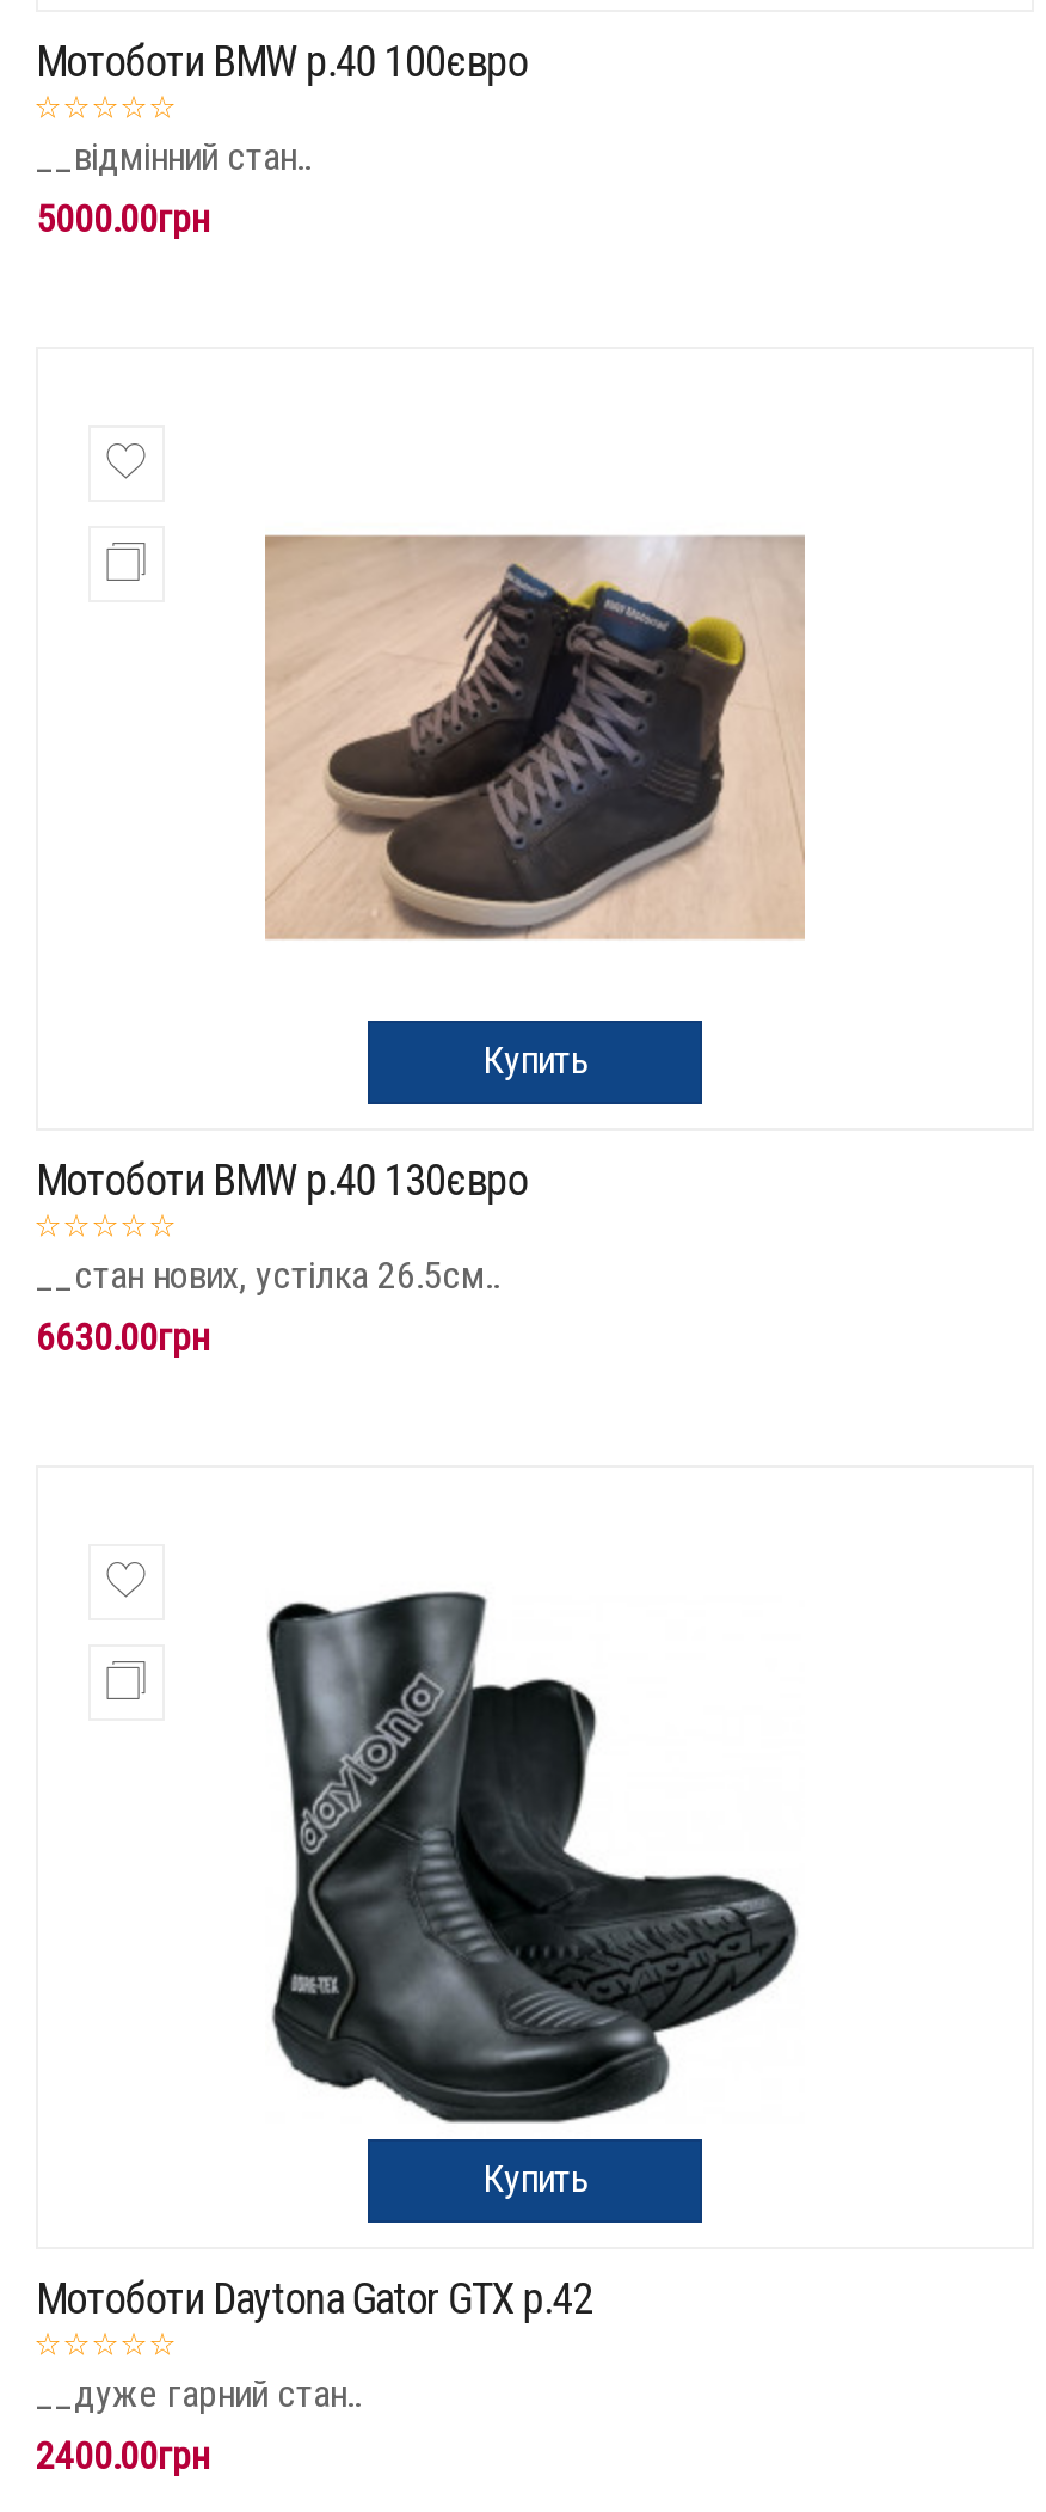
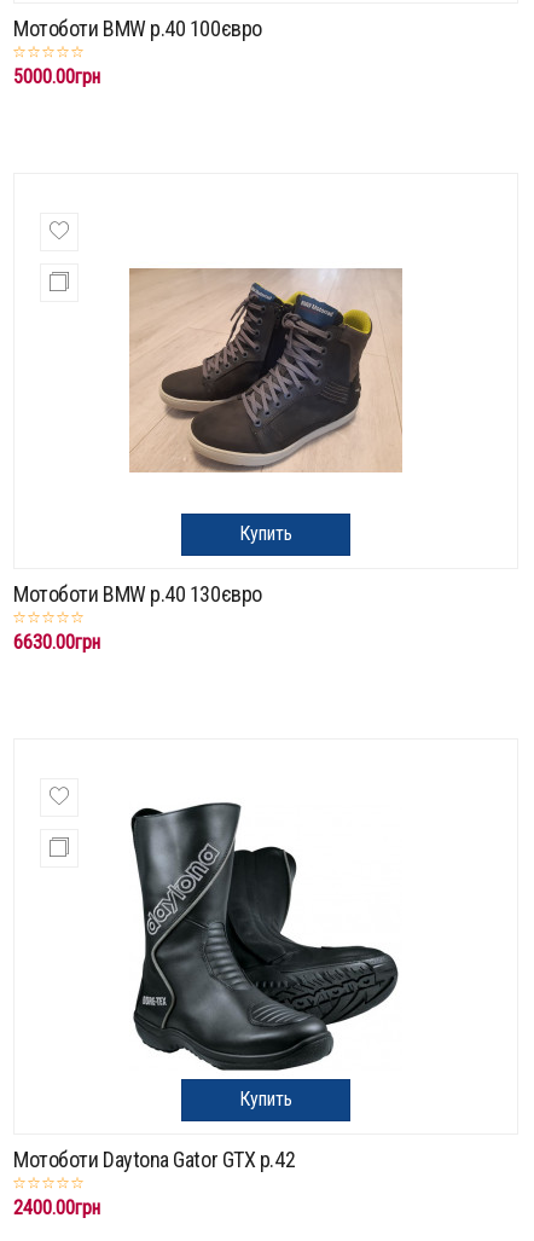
- __відмінний стан..

- __стан нових, устілка 26.5см..

- __дуже гарний стан..
